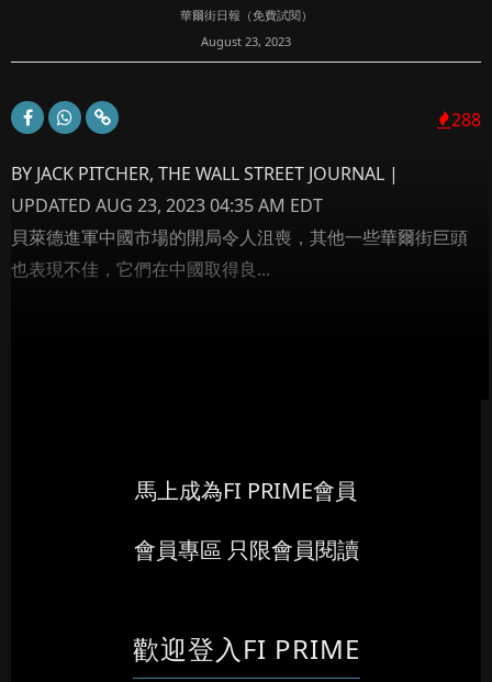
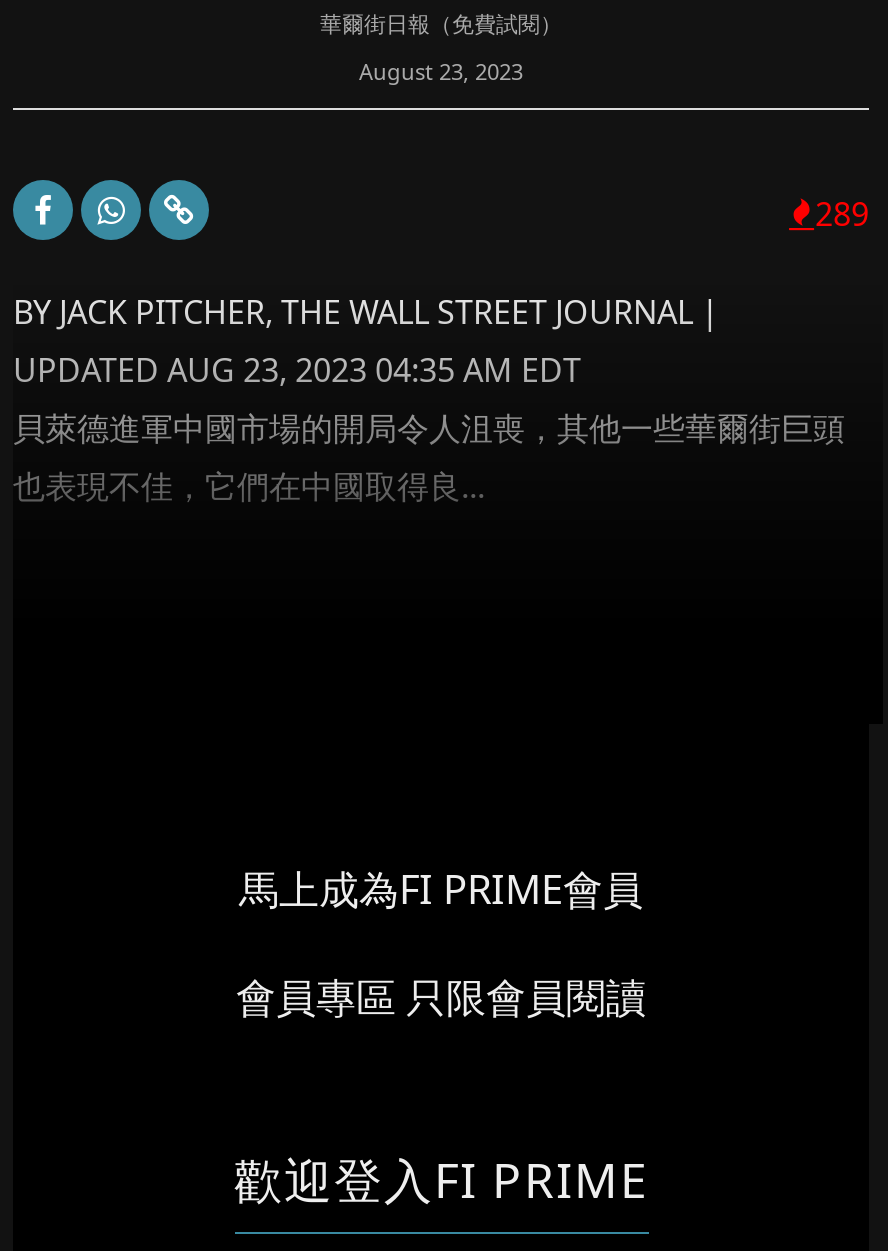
- 288
+ 289
